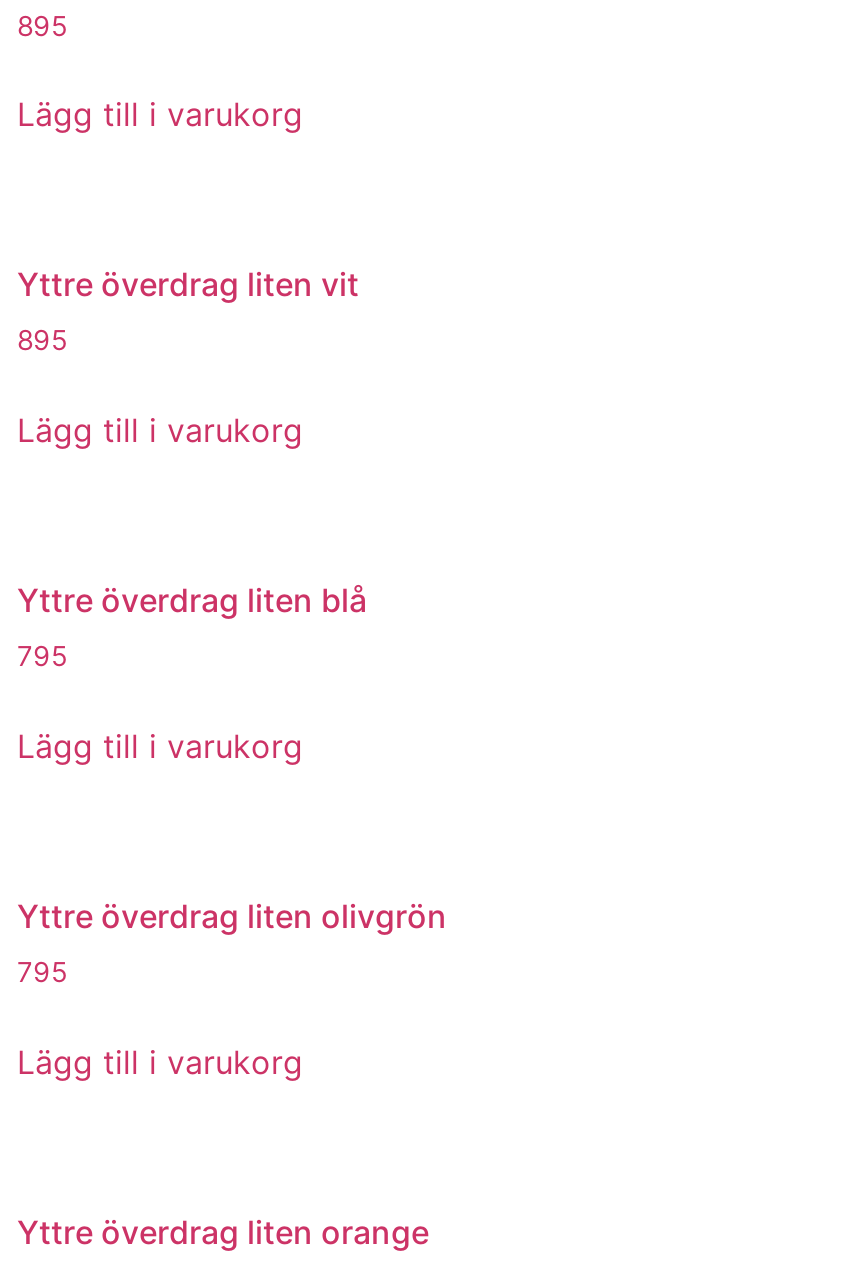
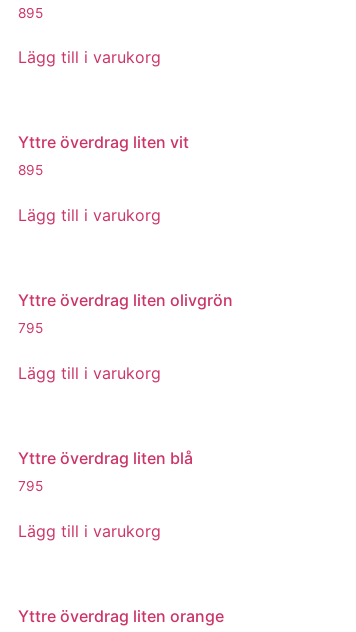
moved down: Yttre överdrag liten blå

moved up: Yttre överdrag liten olivgrön
